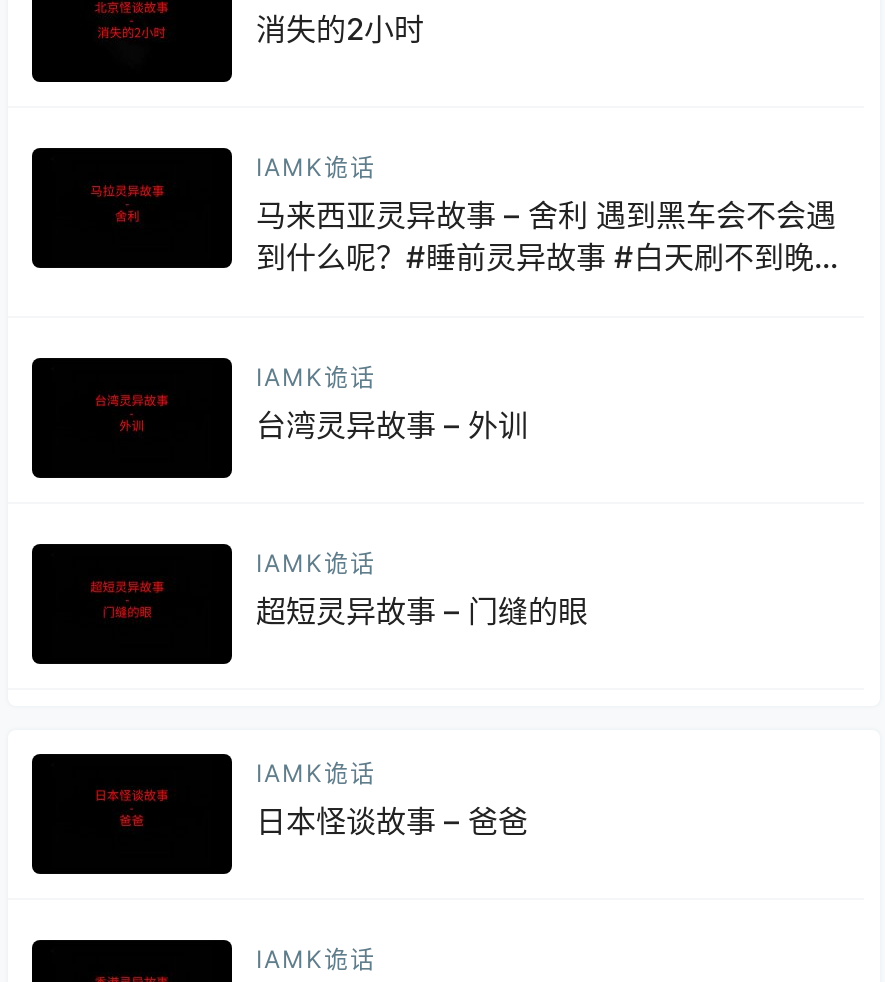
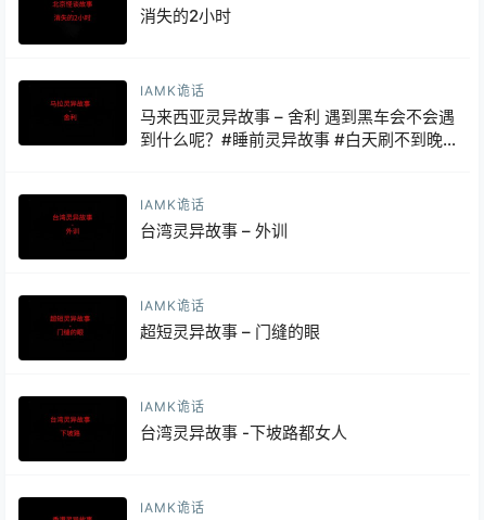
- 日本怪谈故事 – 爸爸
+ 台湾灵异故事 -下坡路都女人
